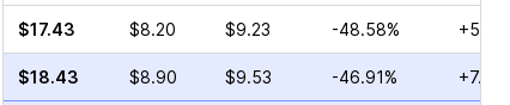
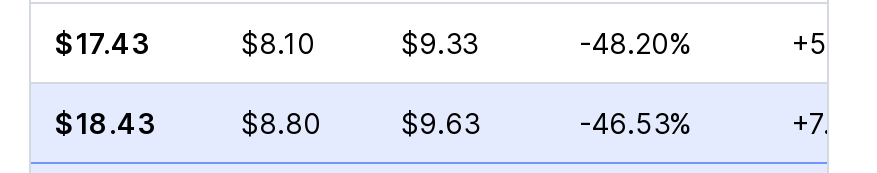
- $8.20
+ $8.10

- $9.23
+ $9.33

- -48.58%
+ -48.20%

- $8.90
+ $8.80

- $9.53
+ $9.63

- -46.91%
+ -46.53%
